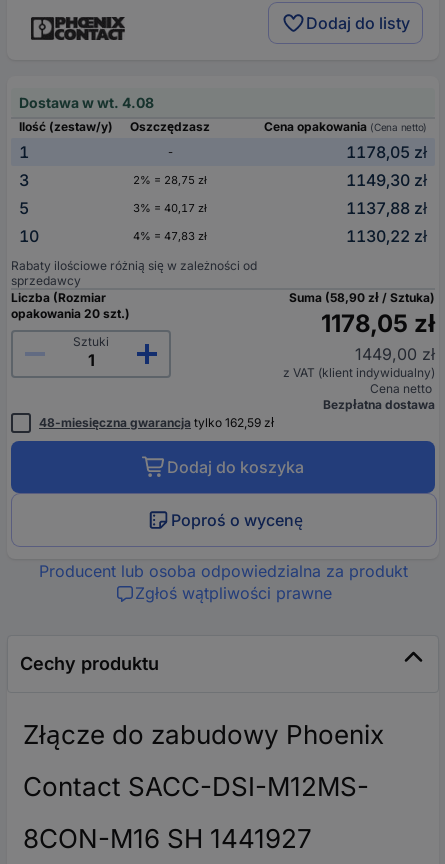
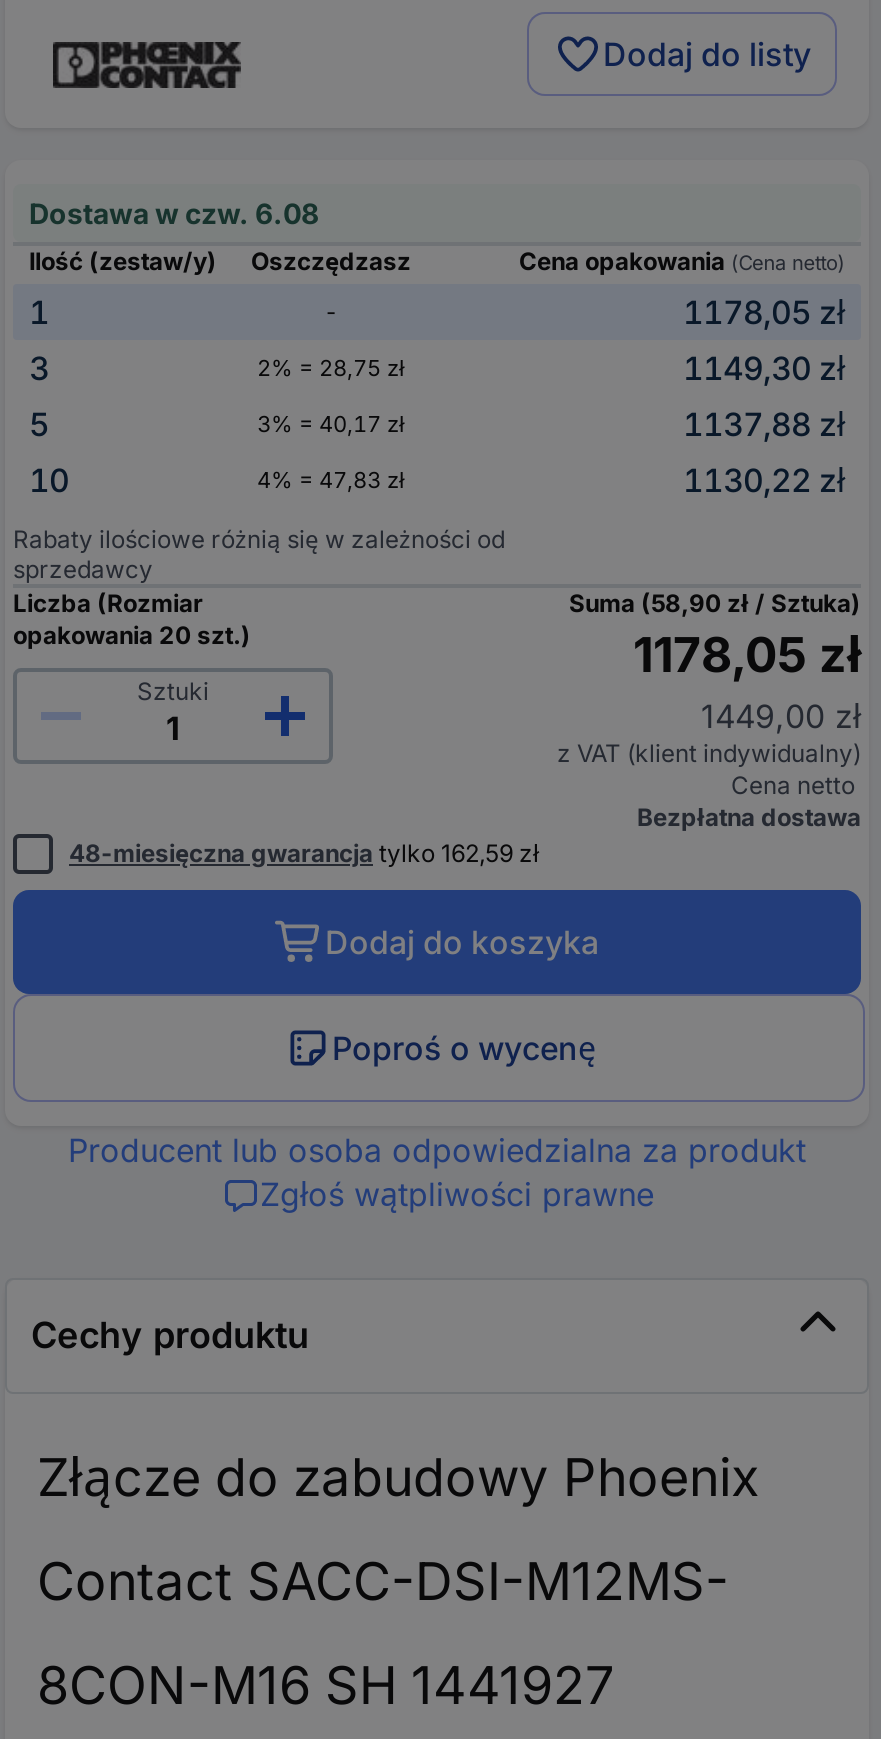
- Dostawa w wt. 4.08
+ Dostawa w czw. 6.08
